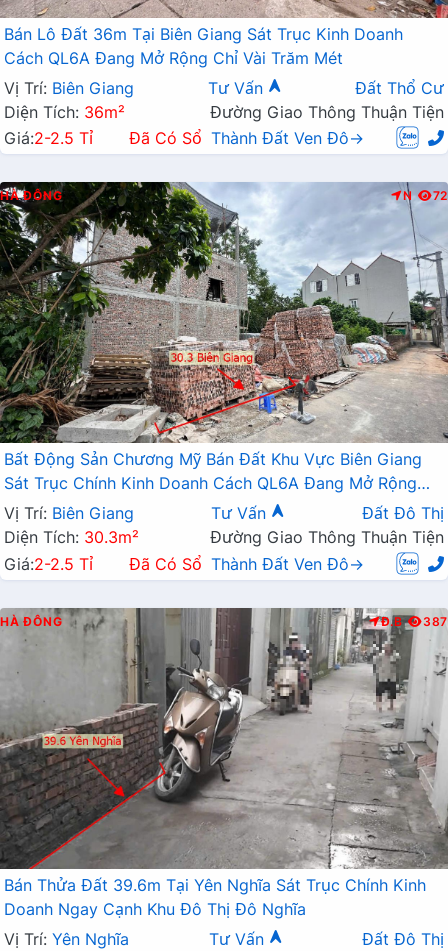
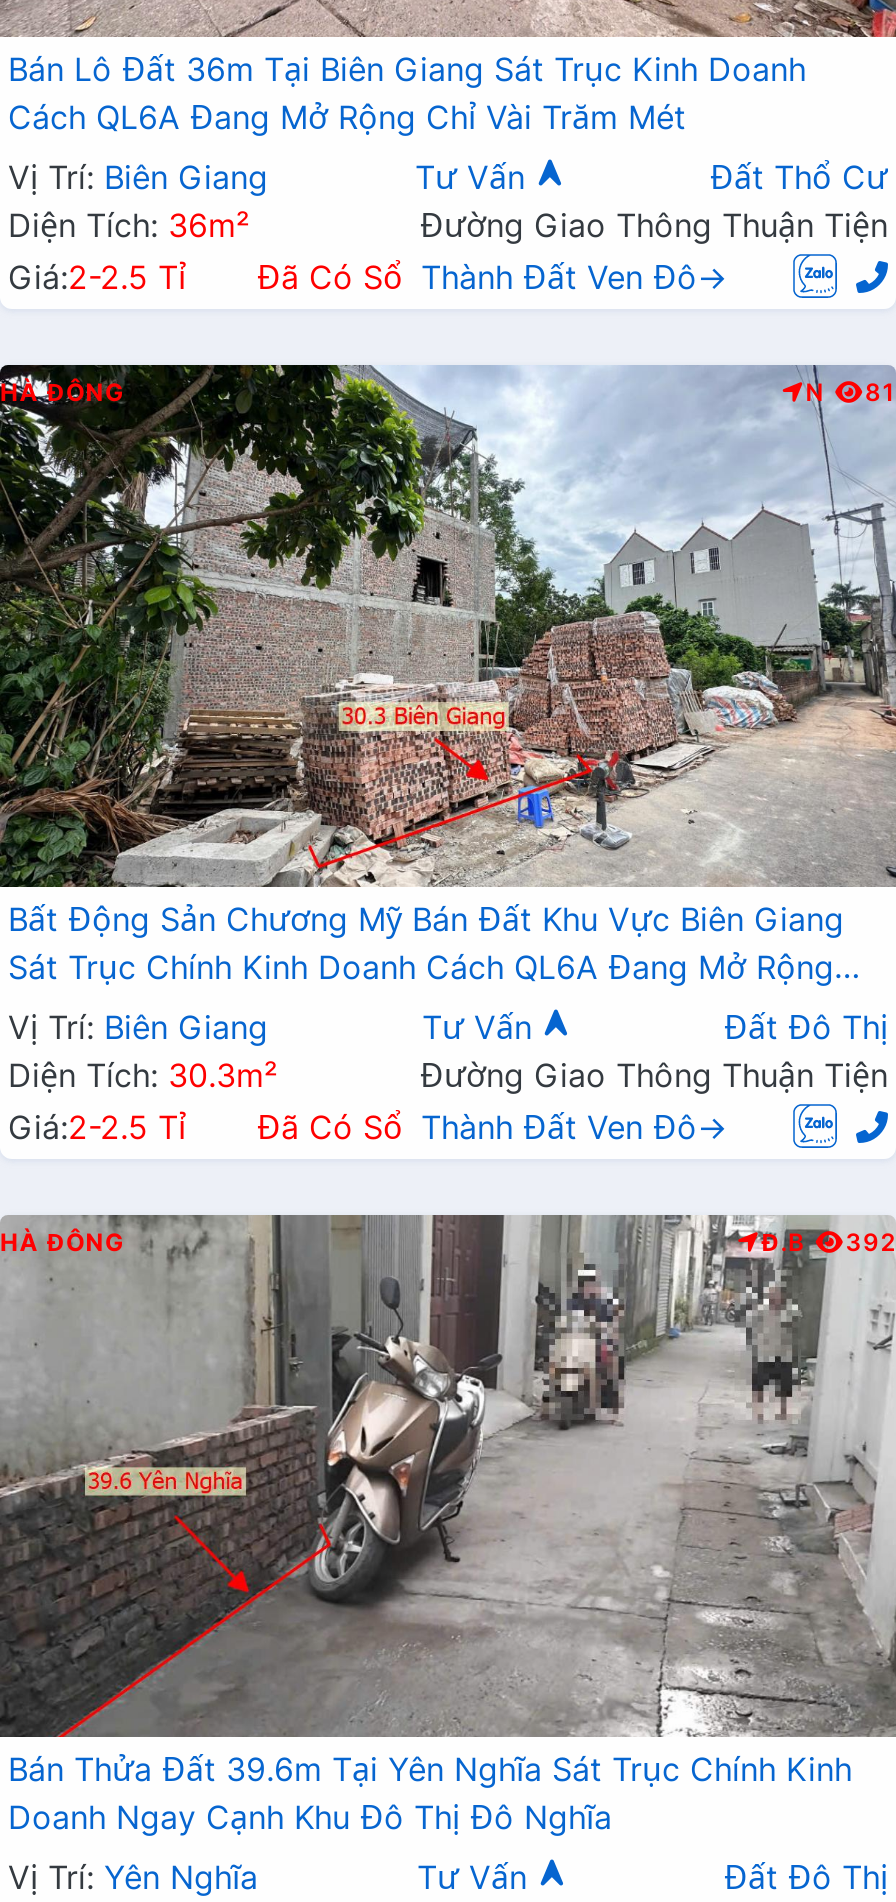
- N 72
+ N 81

- 387
+ 392
